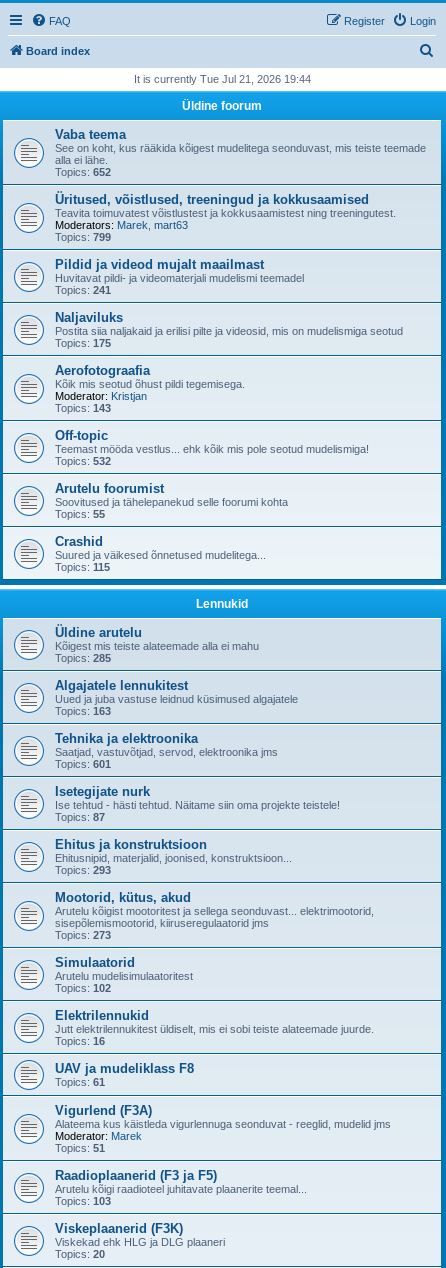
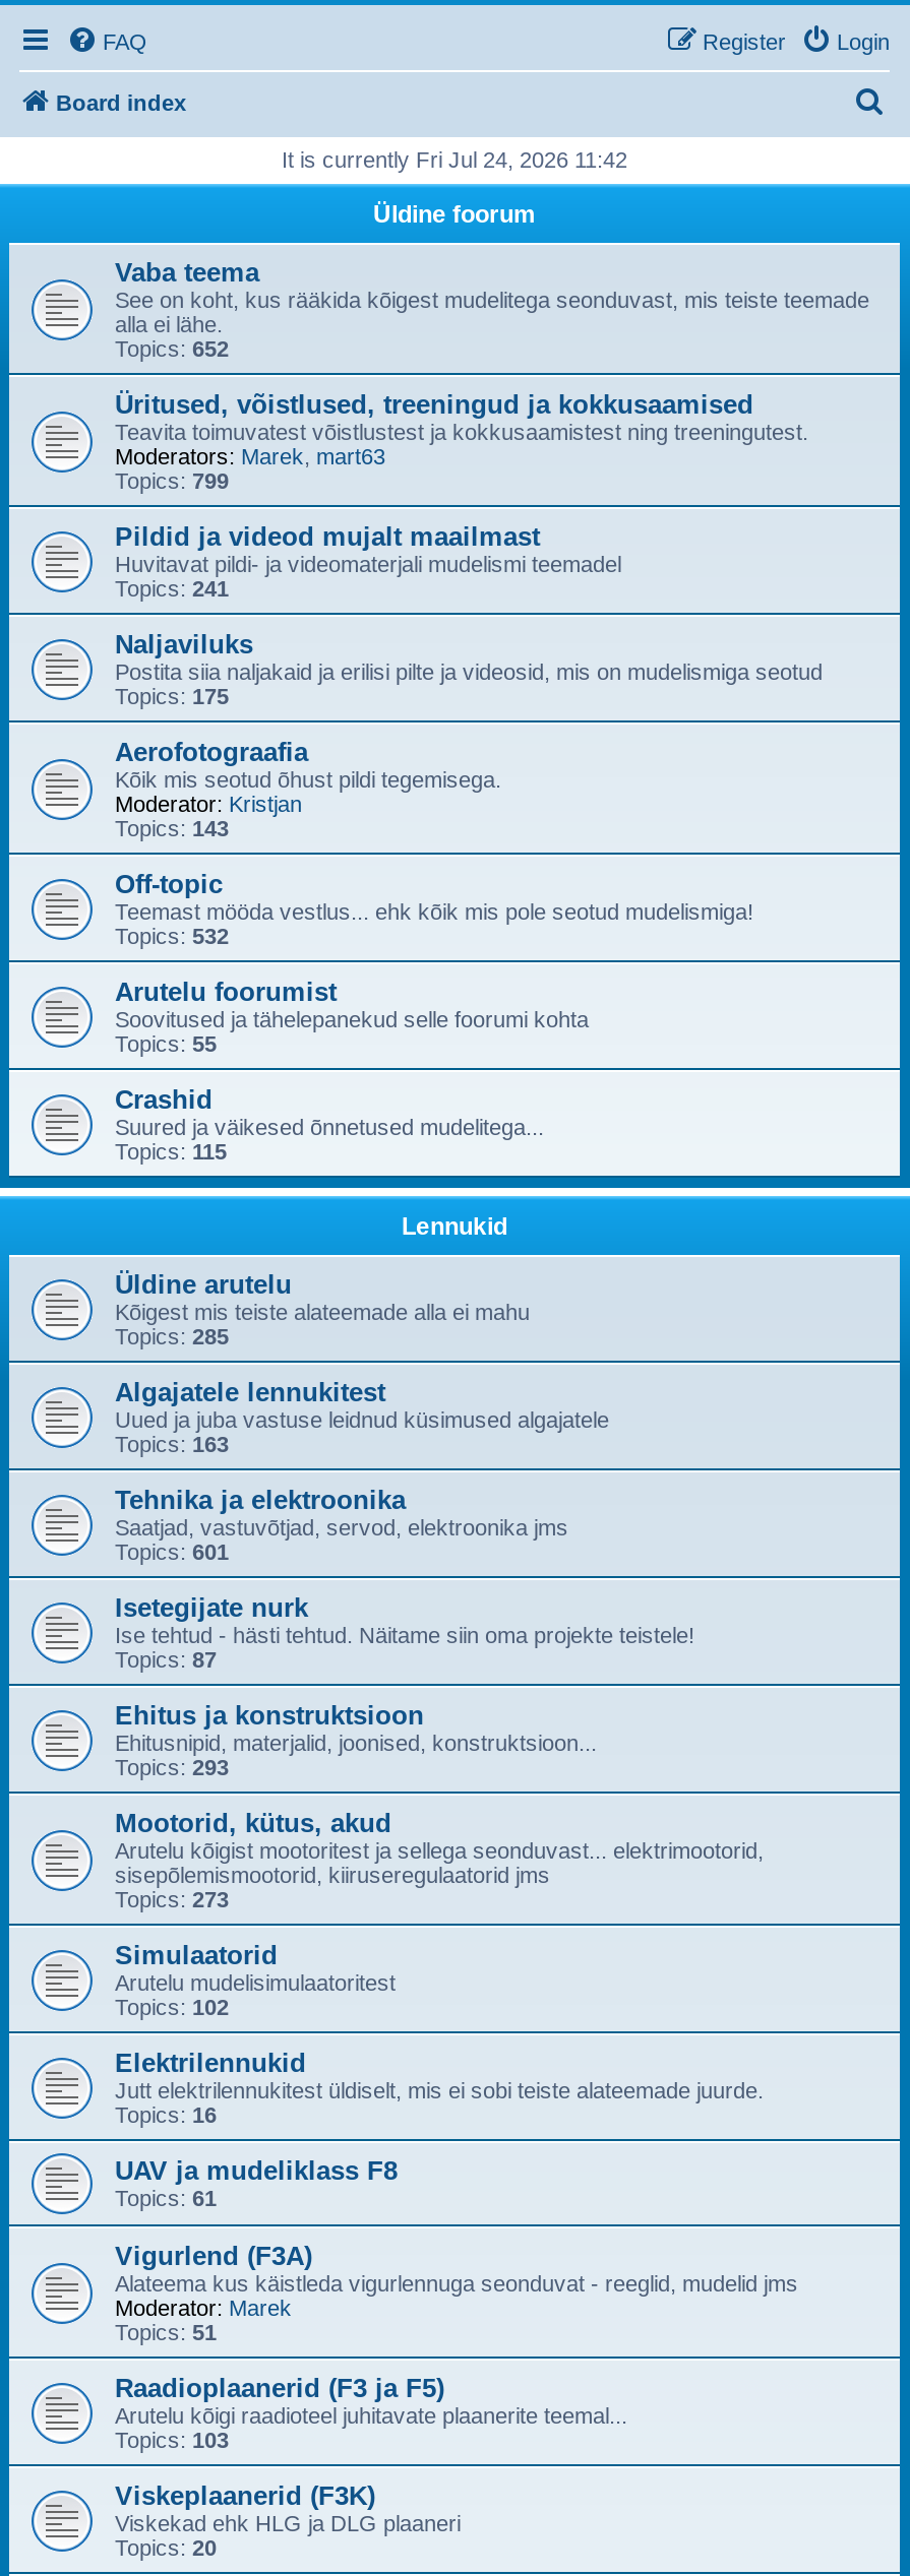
- It is currently Tue Jul 21, 2026 19:44
+ It is currently Fri Jul 24, 2026 11:42
